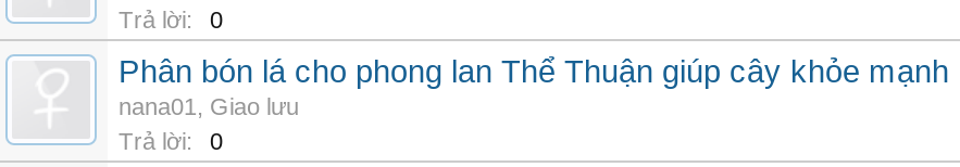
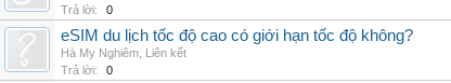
- Phân bón lá cho phong lan Thể Thuận giúp cây khỏe mạnh
- nana01, Giao lưu
+ eSIM du lịch tốc độ cao có giới hạn tốc độ không?
+ Hà My Nghiêm, Liên kết
